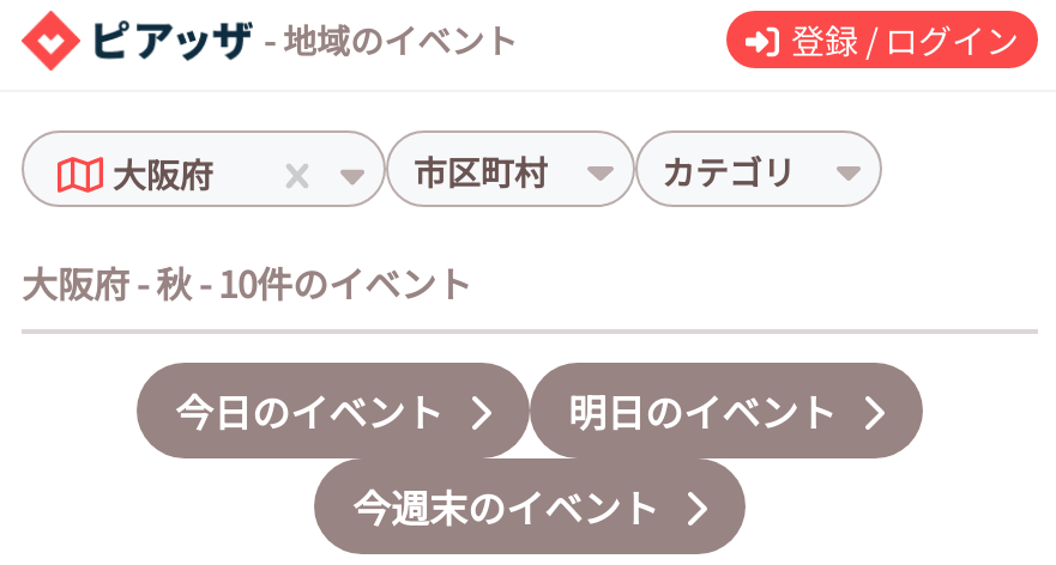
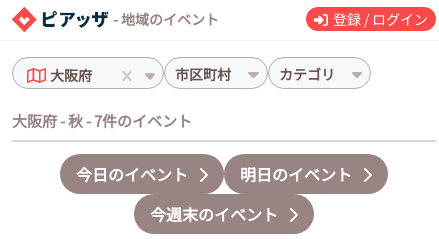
- 大阪府 - 秋 - 10件のイベント
+ 大阪府 - 秋 - 7件のイベント
